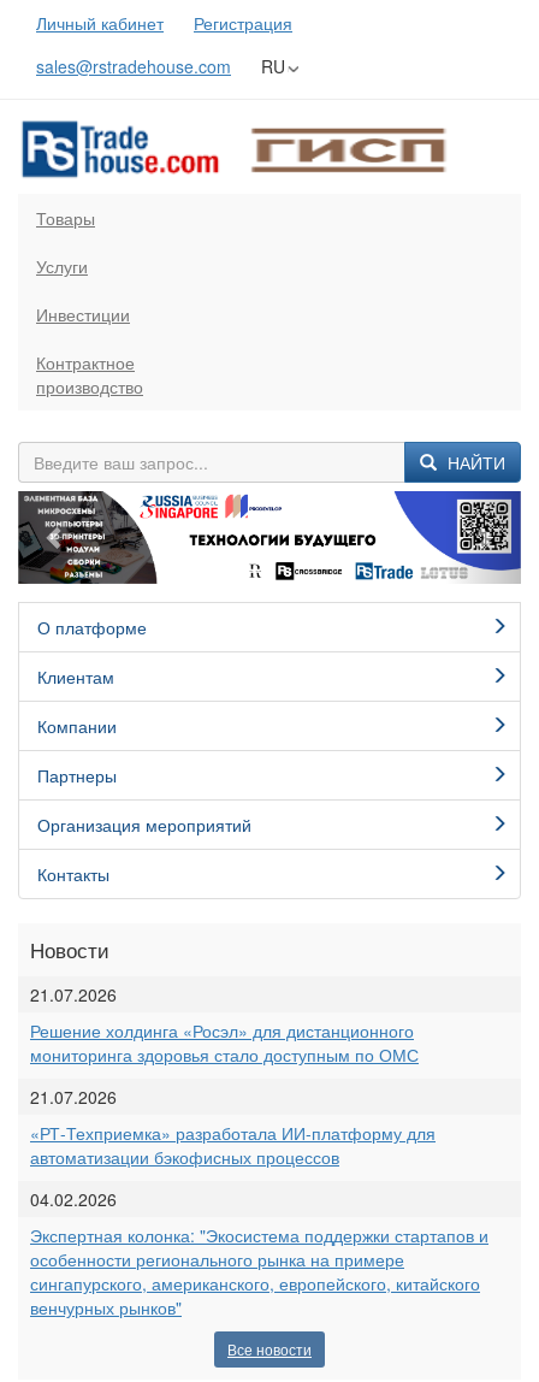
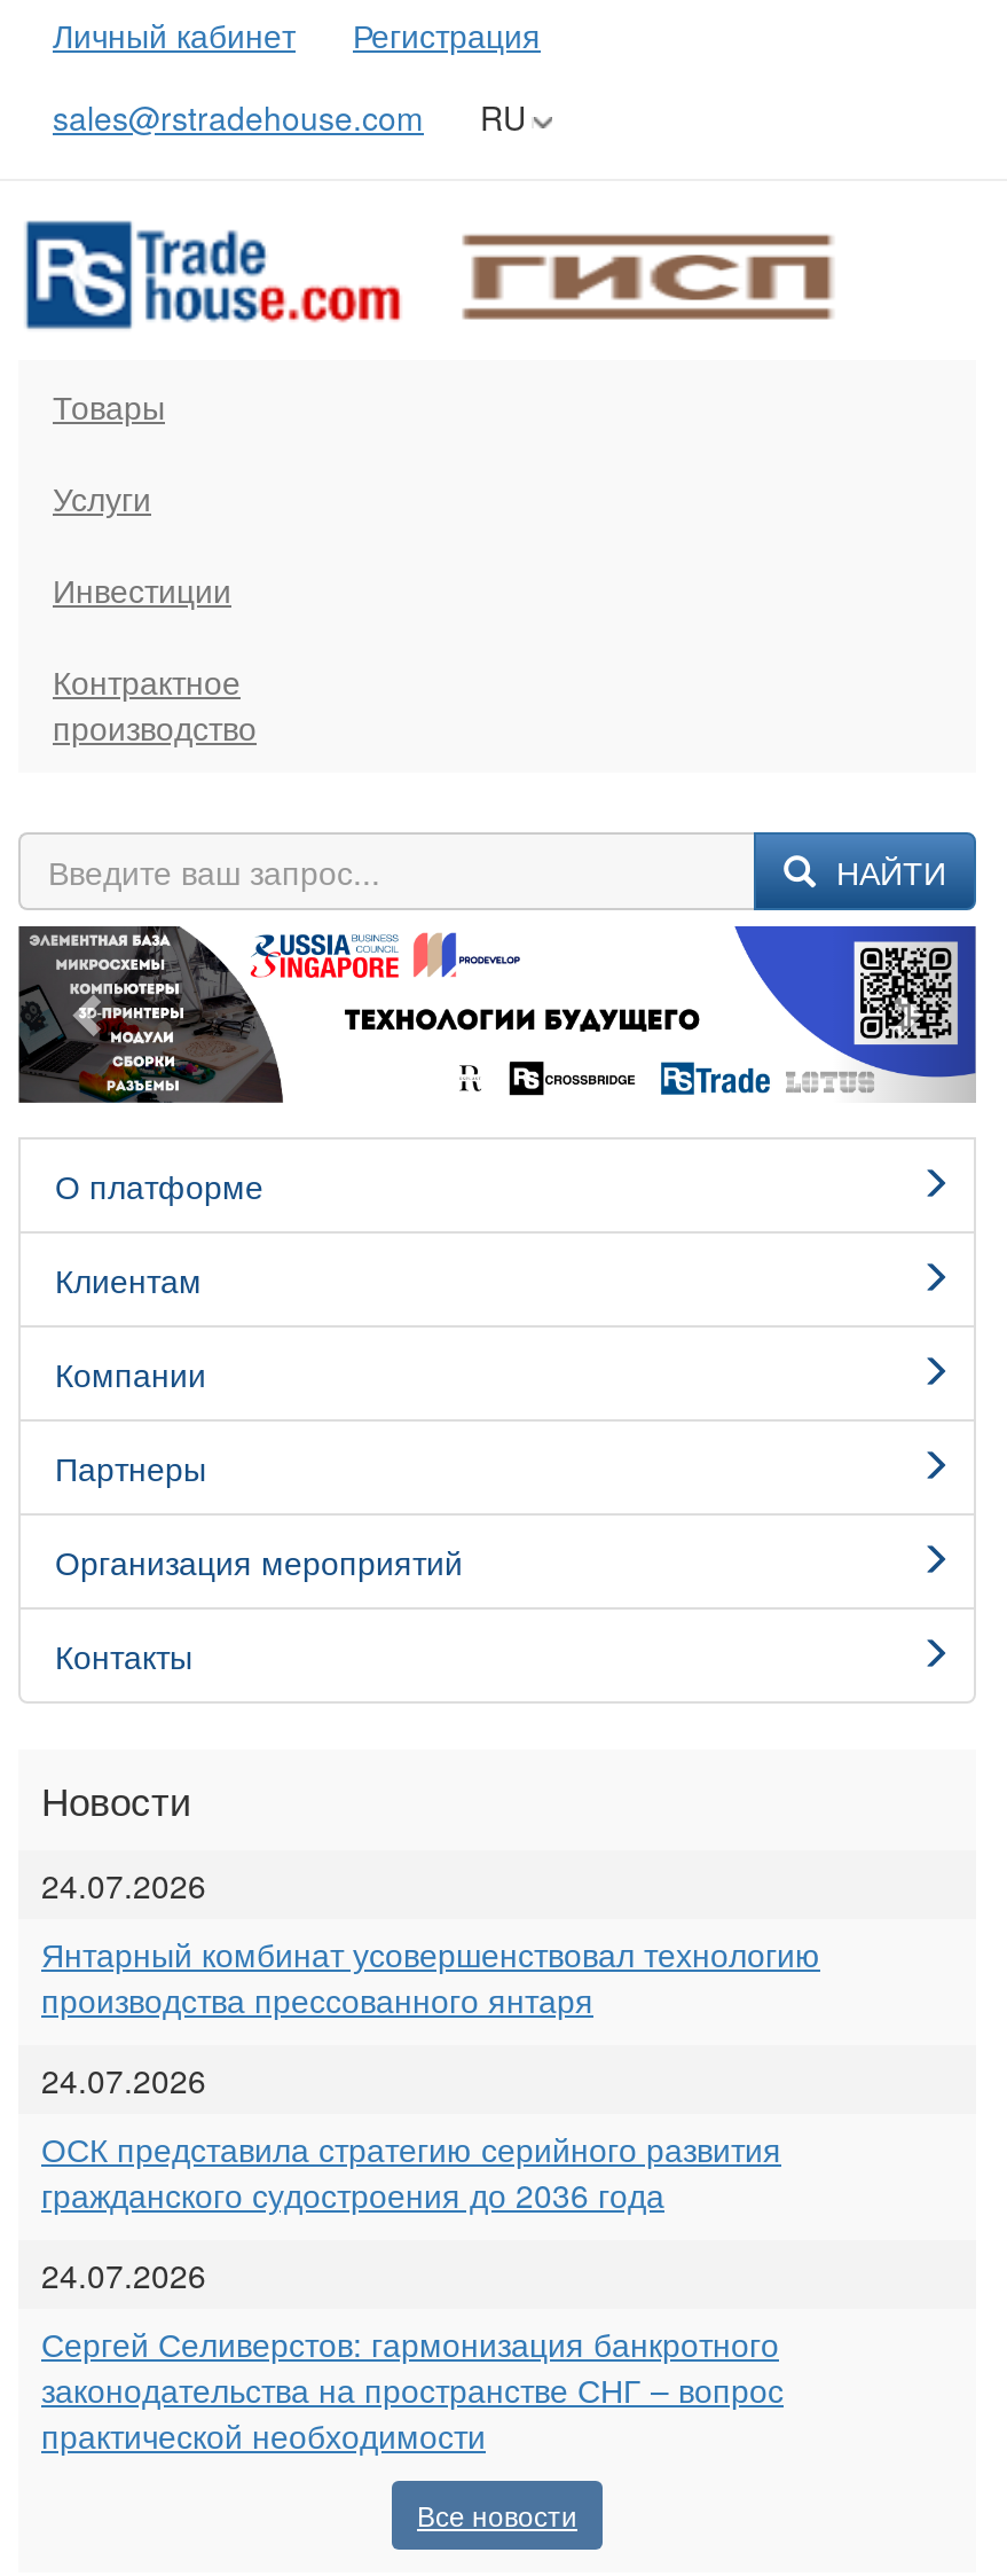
- 21.07.2026
+ 24.07.2026

- Решение холдинга «Росэл» для дистанционного
- мониторинга здоровья стало доступным по ОМС
+ Янтарный комбинат усовершенствовал технологию
+ производства прессованного янтаря

- 21.07.2026
+ 24.07.2026

- «РТ-Техприемка» разработала ИИ-платформу для
- автоматизации бэкофисных процессов
+ ОСК представила стратегию серийного развития
+ гражданского судостроения до 2036 года

- 04.02.2026
+ 24.07.2026

- Экспертная колонка: "Экосистема поддержки стартапов и
- особенности регионального рынка на примере
- сингапурского, американского, европейского, китайского
- венчурных рынков"
+ Сергей Селиверстов: гармонизация банкротного
+ законодательства на пространстве СНГ – вопрос
+ практической необходимости
